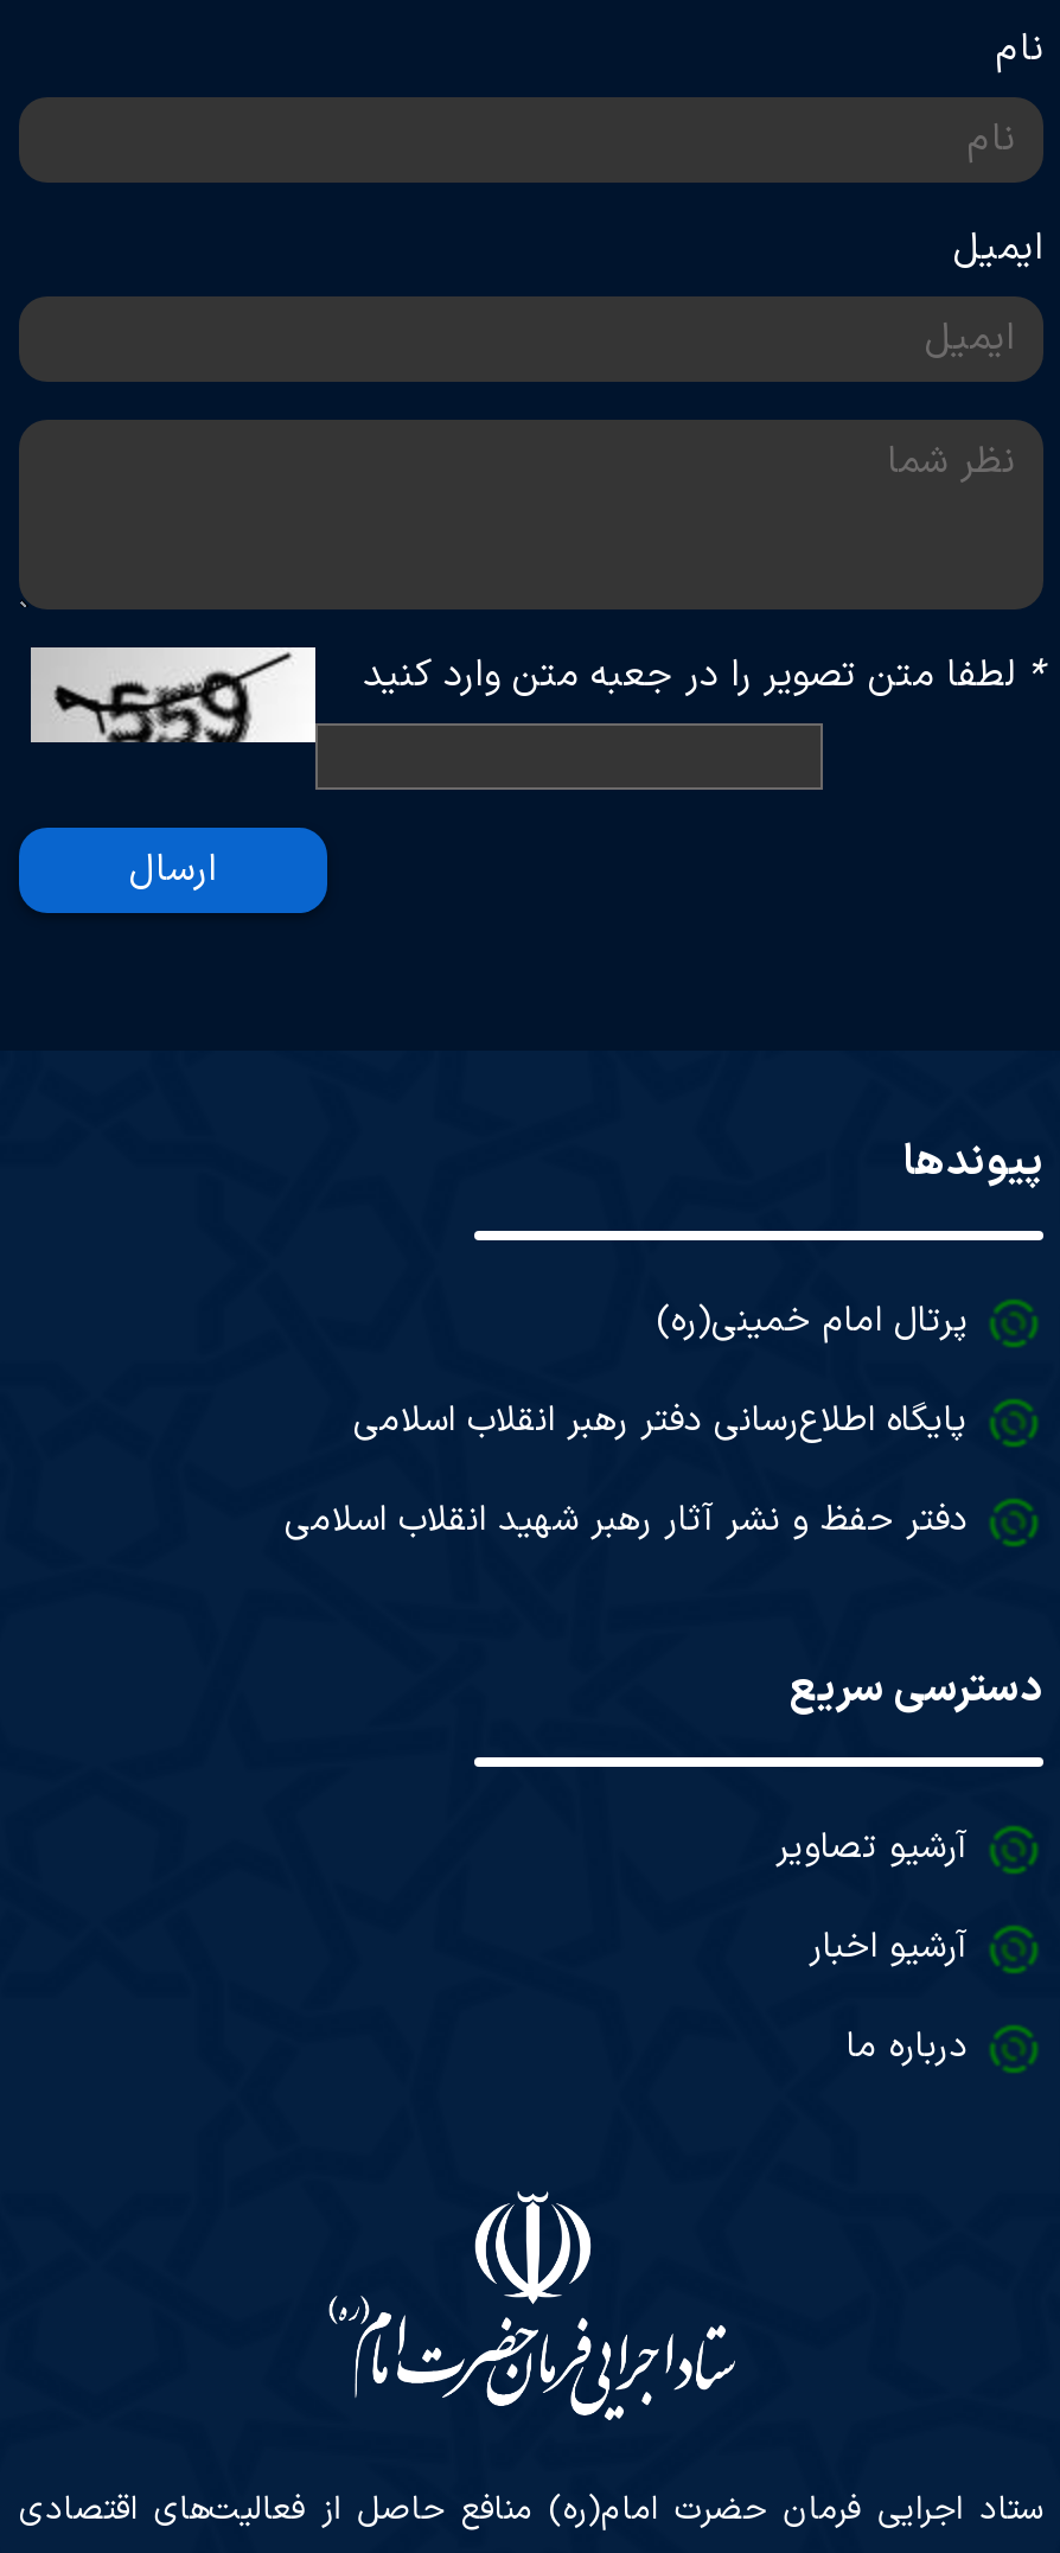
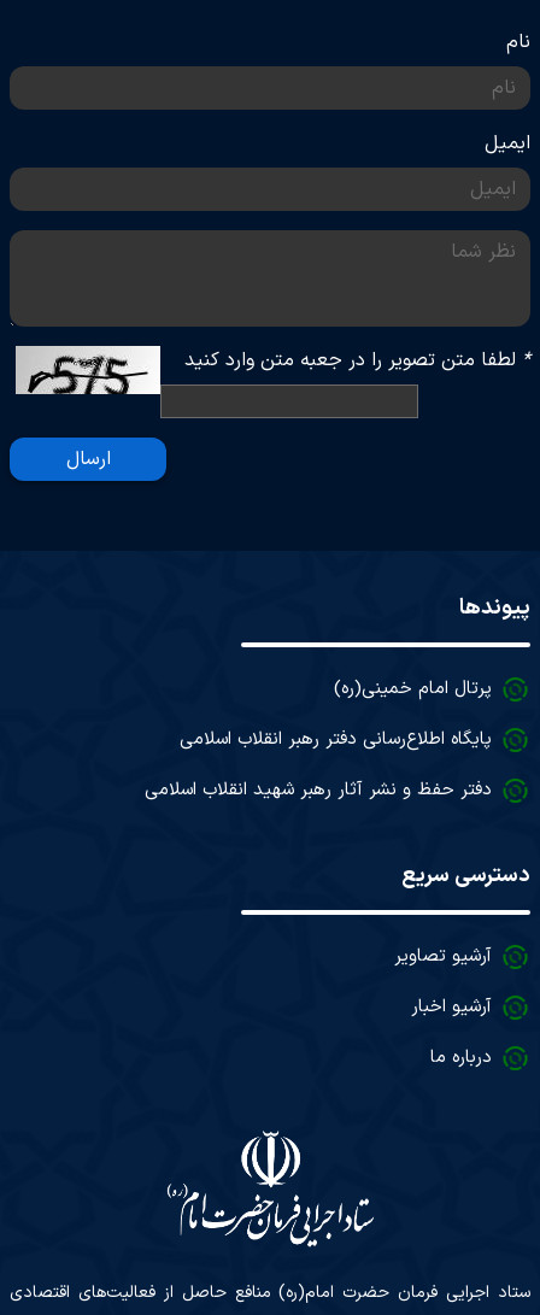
- [image]
+ [image]
